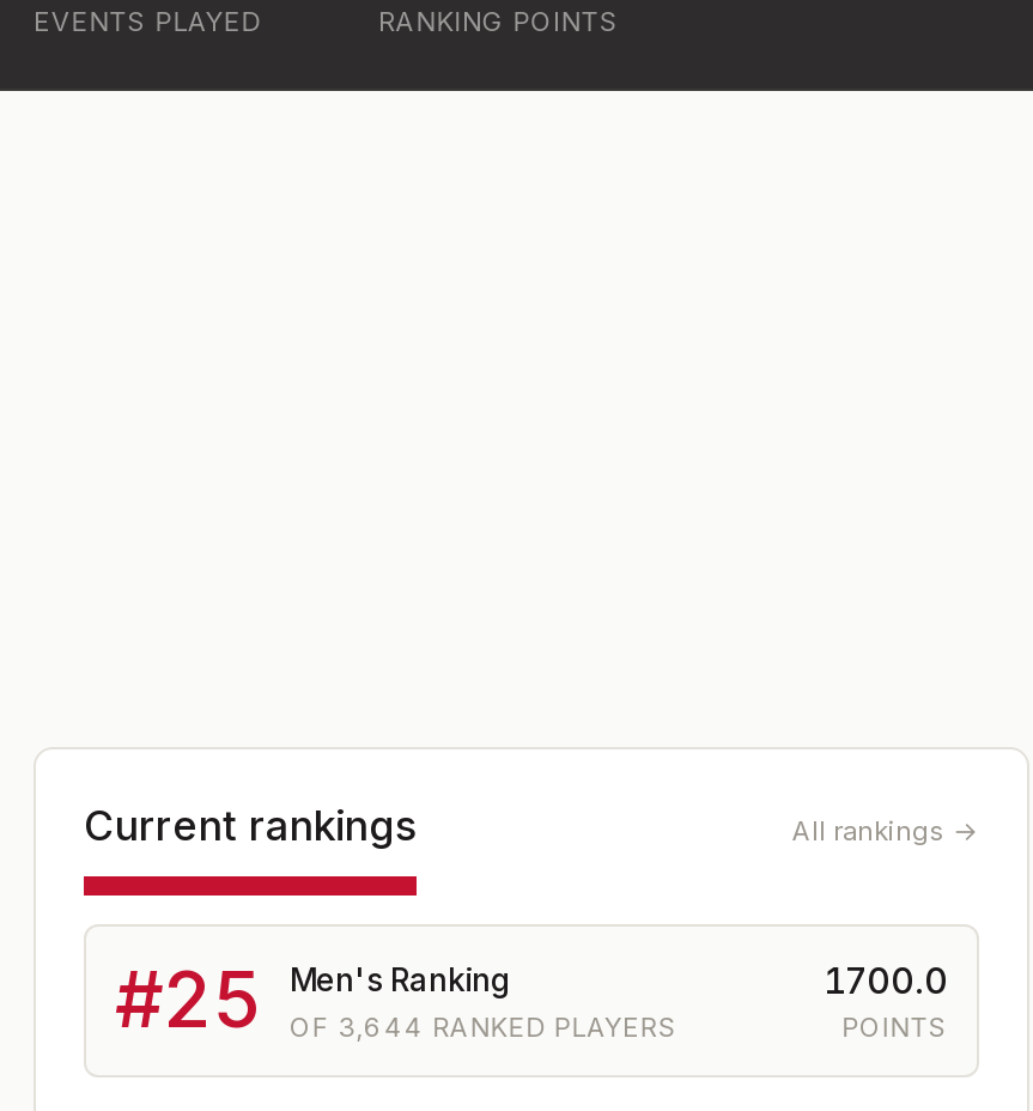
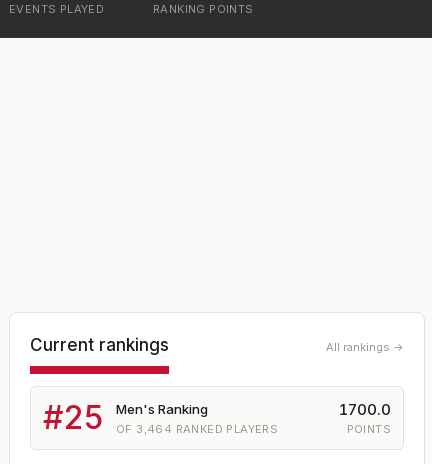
- OF 3,644 RANKED PLAYERS
+ OF 3,464 RANKED PLAYERS
